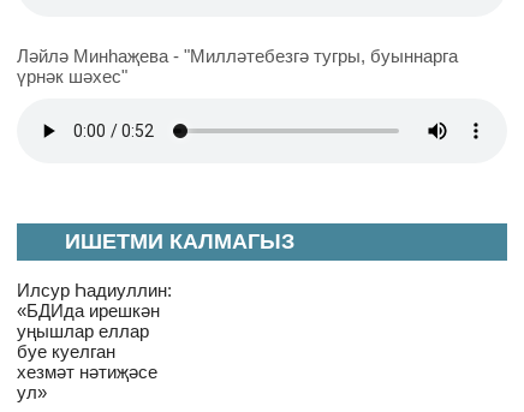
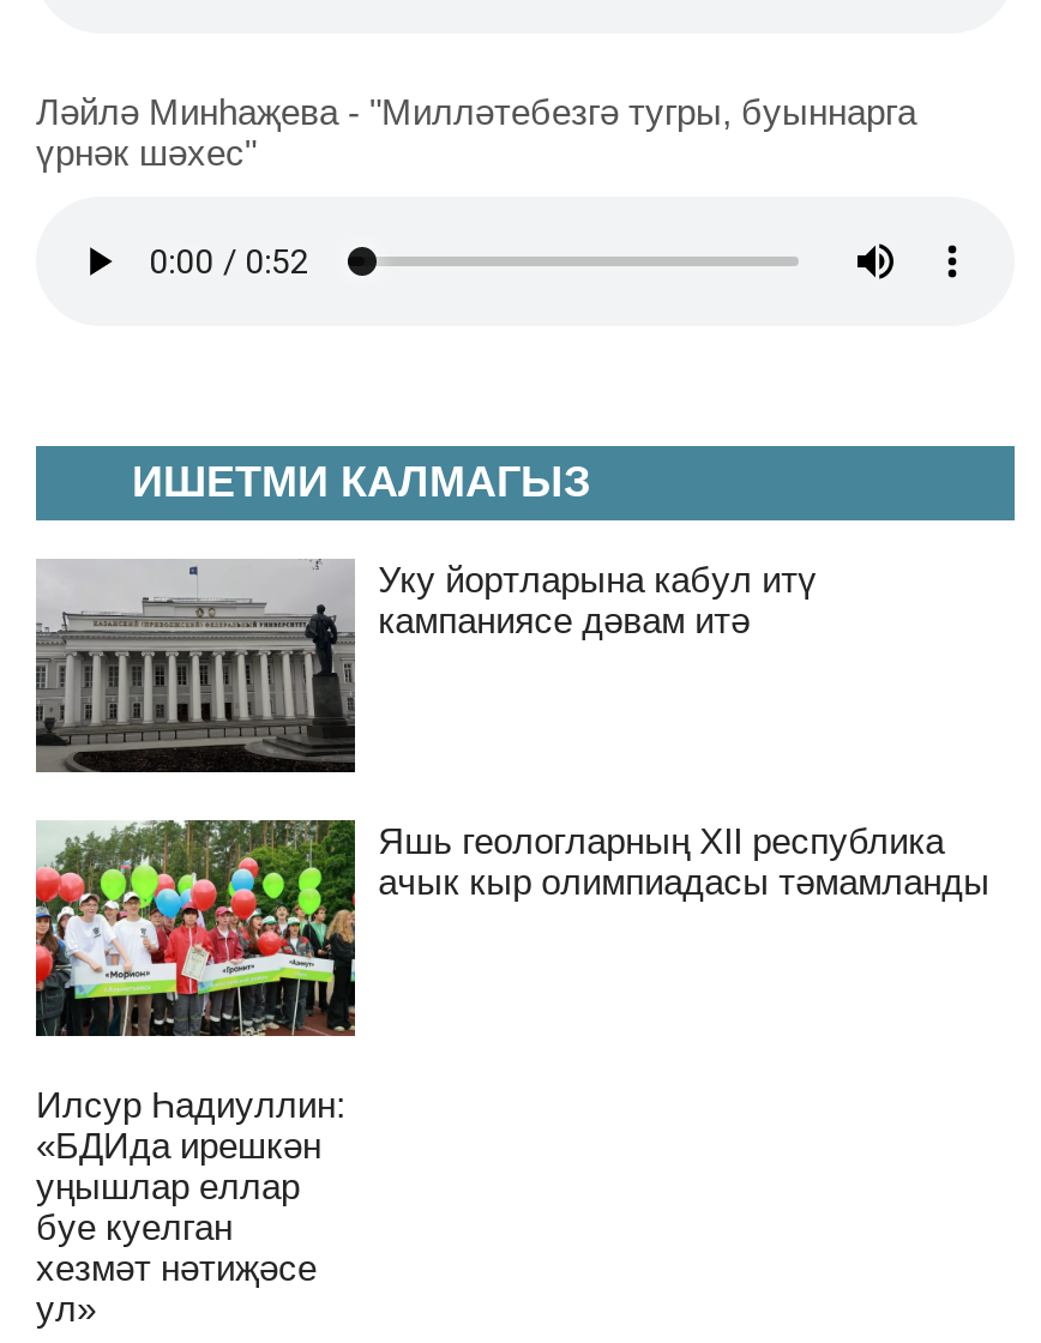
+ [image]
+ Уку йортларына кабул итү
+ кампаниясе дәвам итә

+ [image]
+ Яшь геологларның XII республика
+ ачык кыр олимпиадасы тәмамланды
